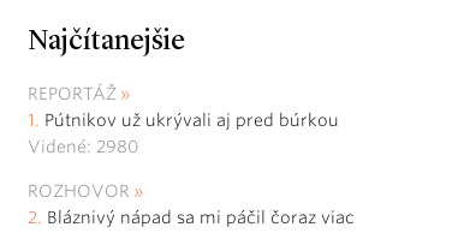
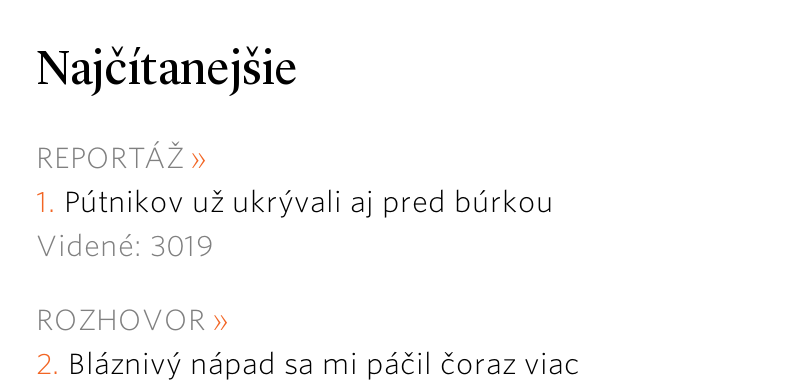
- Videné: 2980
+ Videné: 3019
